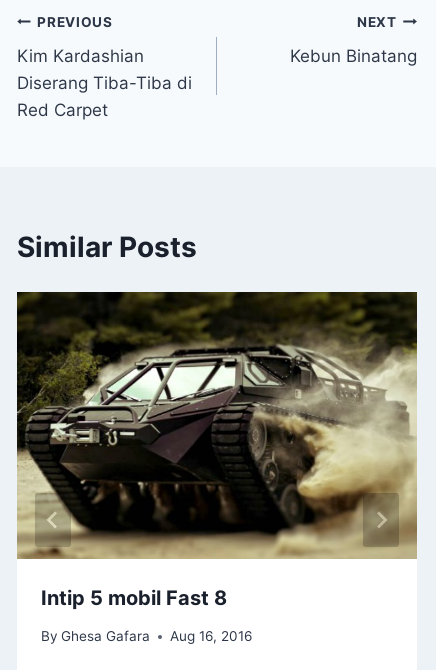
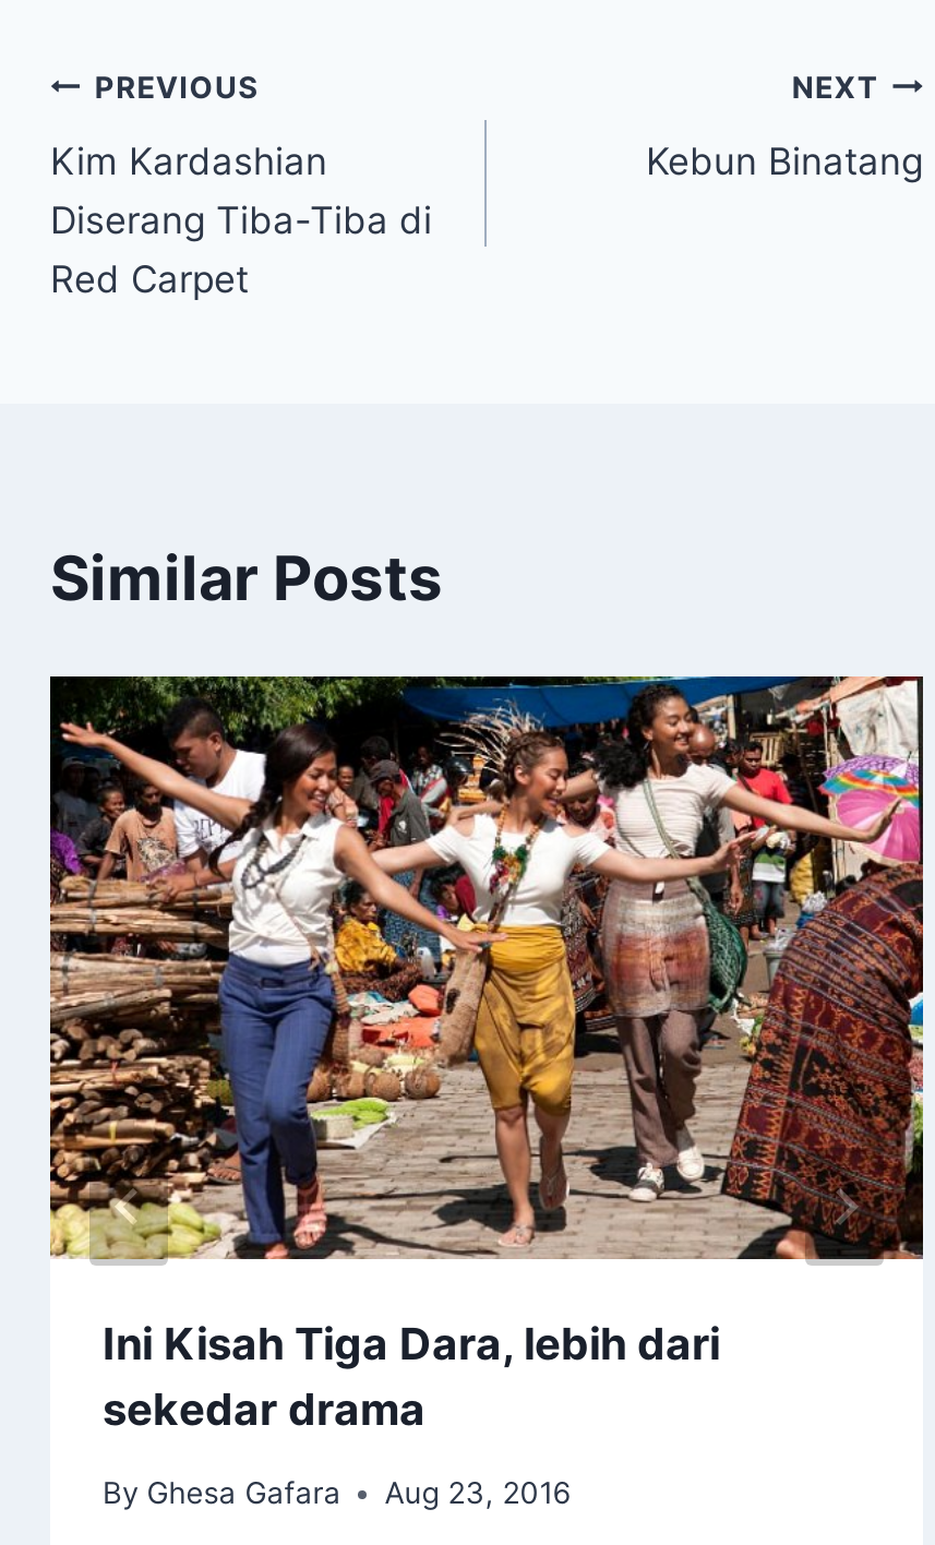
- [image]
- Intip 5 mobil Fast 8
+ [image]
+ Ini Kisah Tiga Dara, lebih dari
+ sekedar drama

- By Ghesa Gafara Aug 16, 2016
+ By Ghesa Gafara Aug 23, 2016
